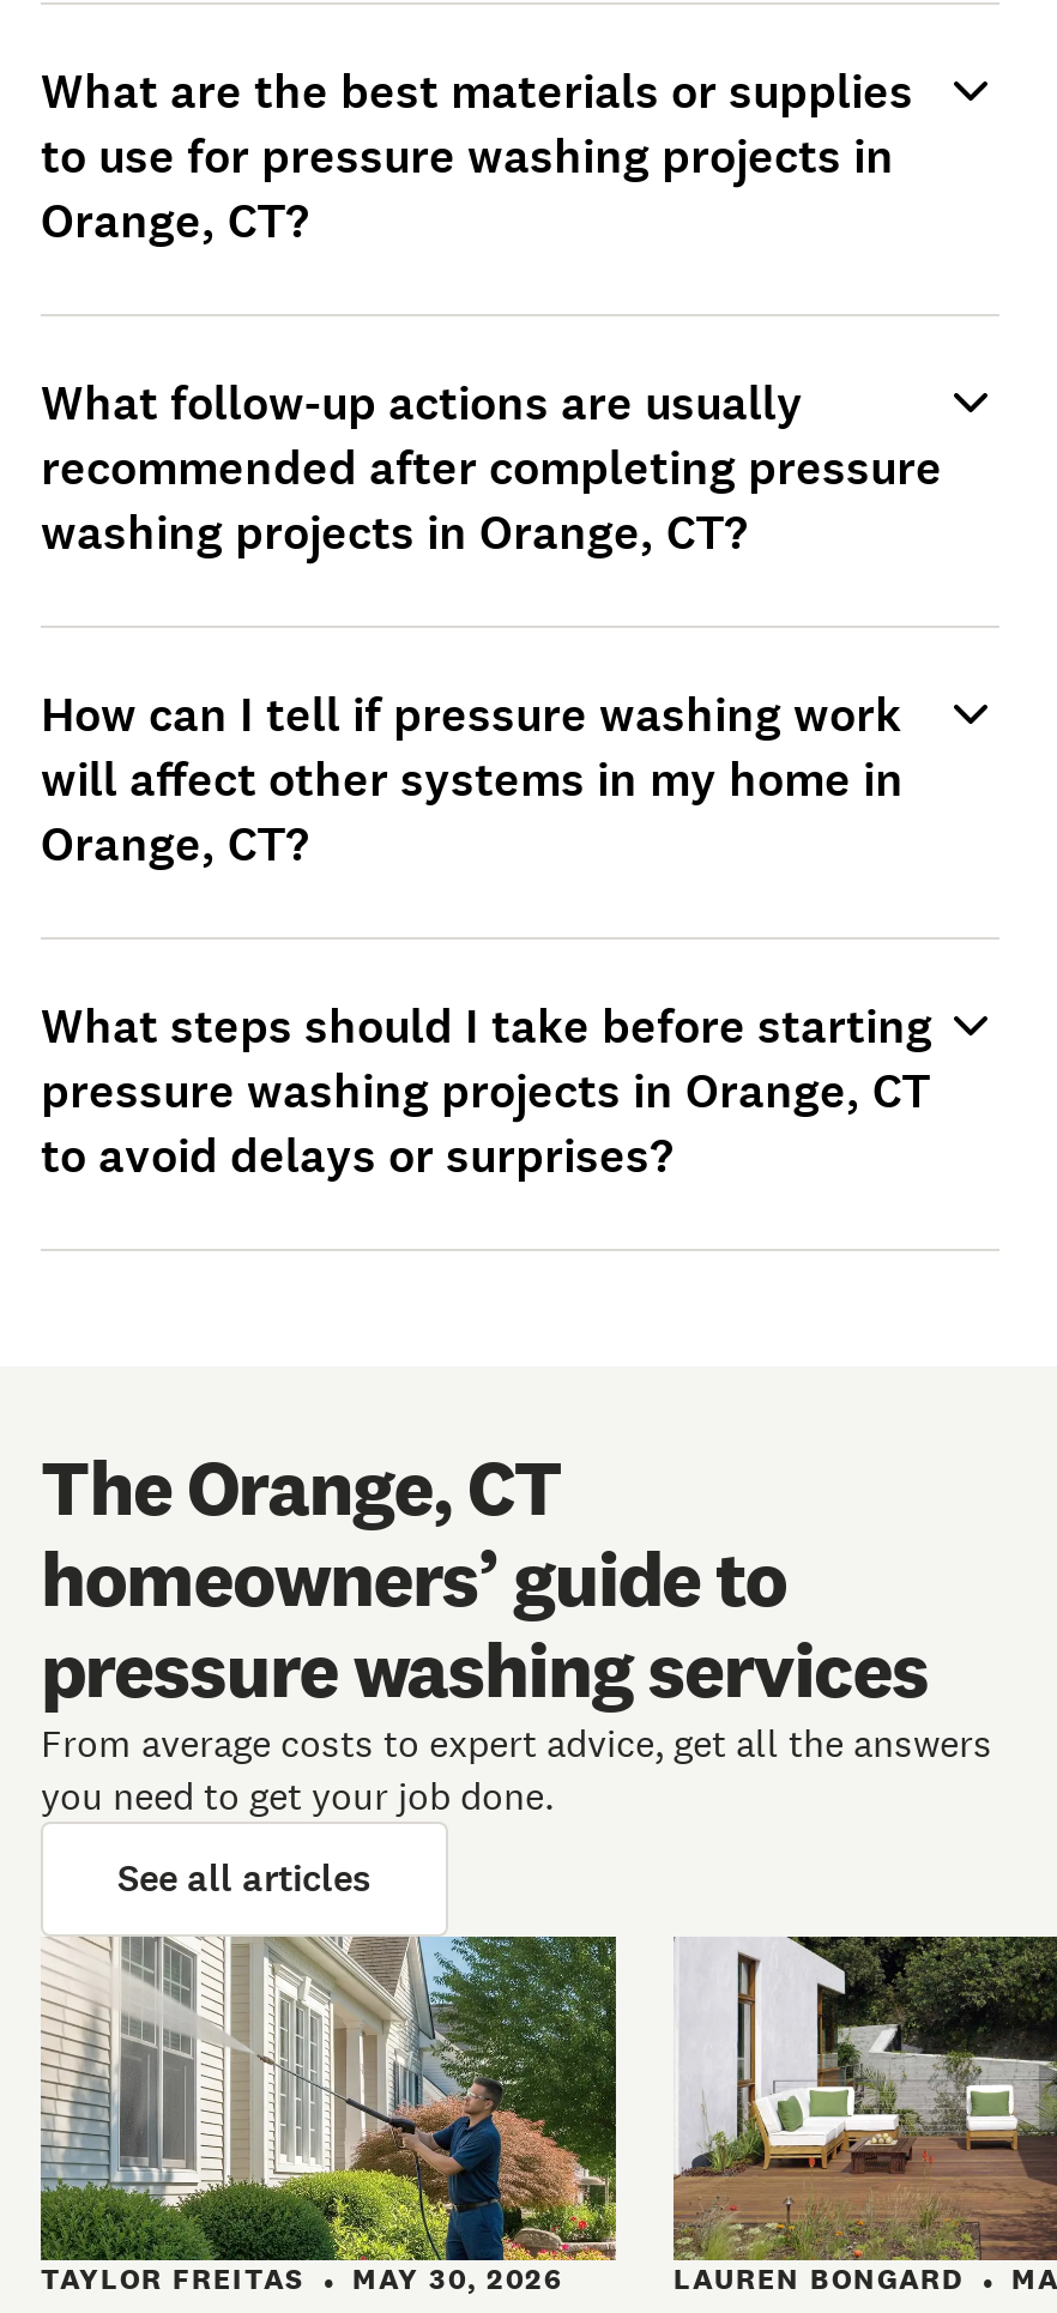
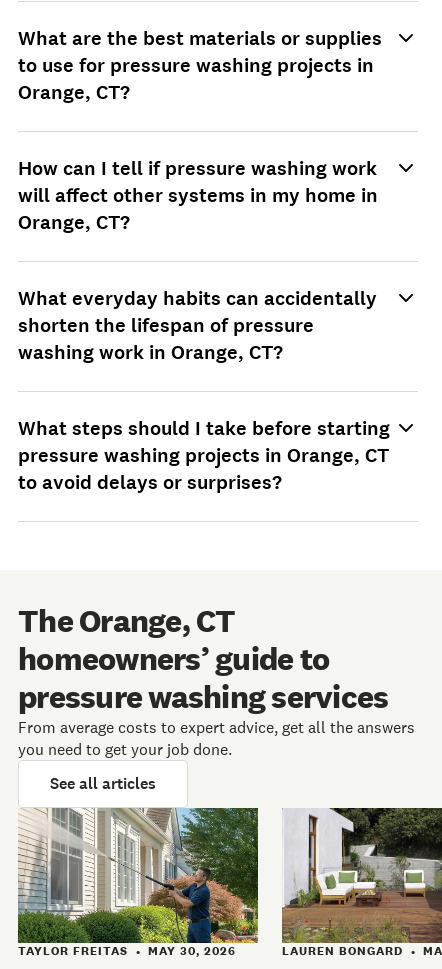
- What follow-up actions are usually
- recommended after completing pressure
- washing projects in Orange, CT?

moved up: How can I tell if pressure washing work | will affect other systems in my home in | Orange, CT?

+ What everyday habits can accidentally
+ shorten the lifespan of pressure
+ washing work in Orange, CT?
